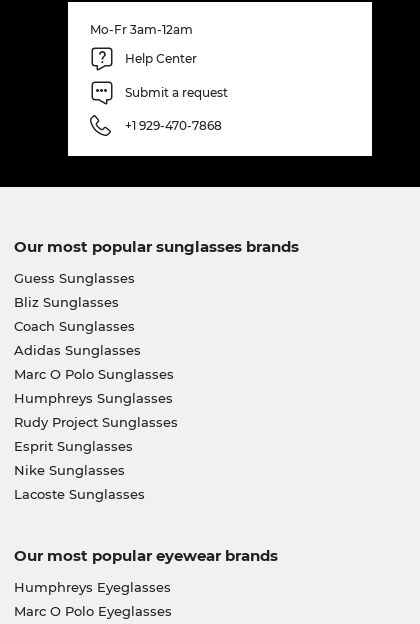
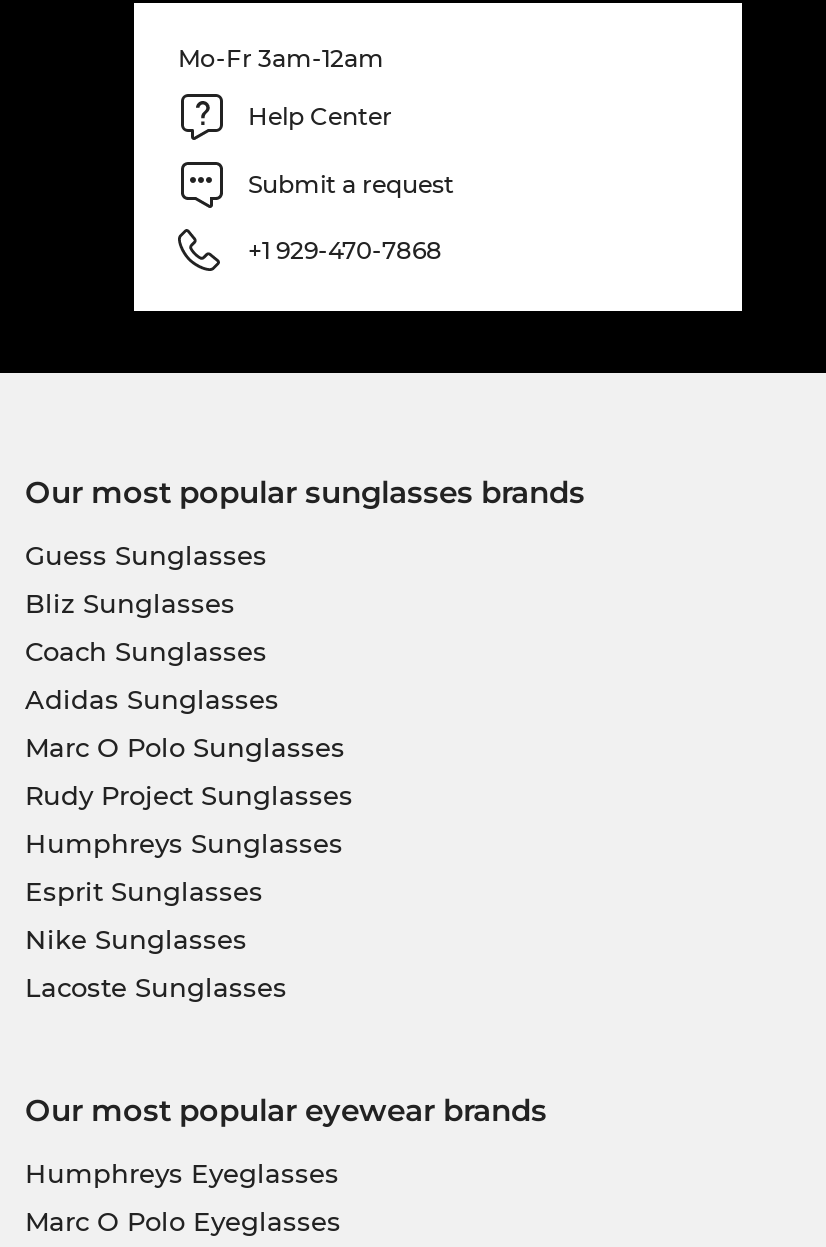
moved down: Humphreys Sunglasses

moved up: Rudy Project Sunglasses
